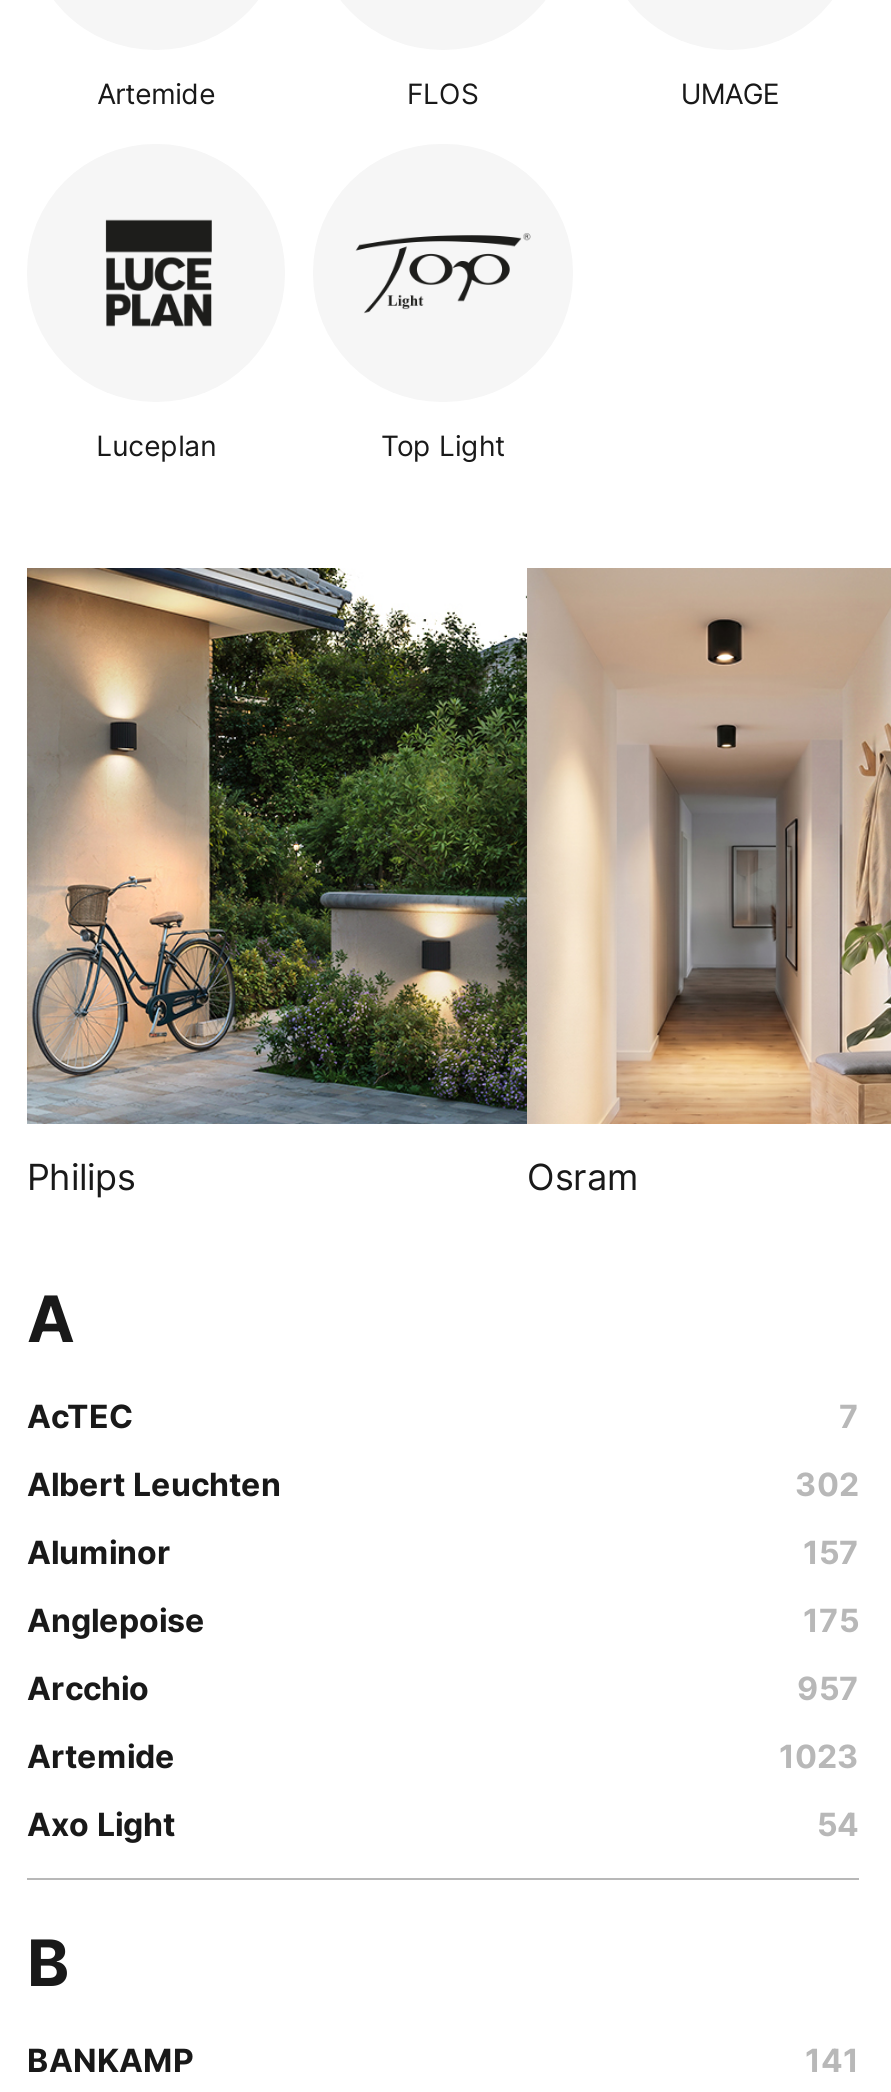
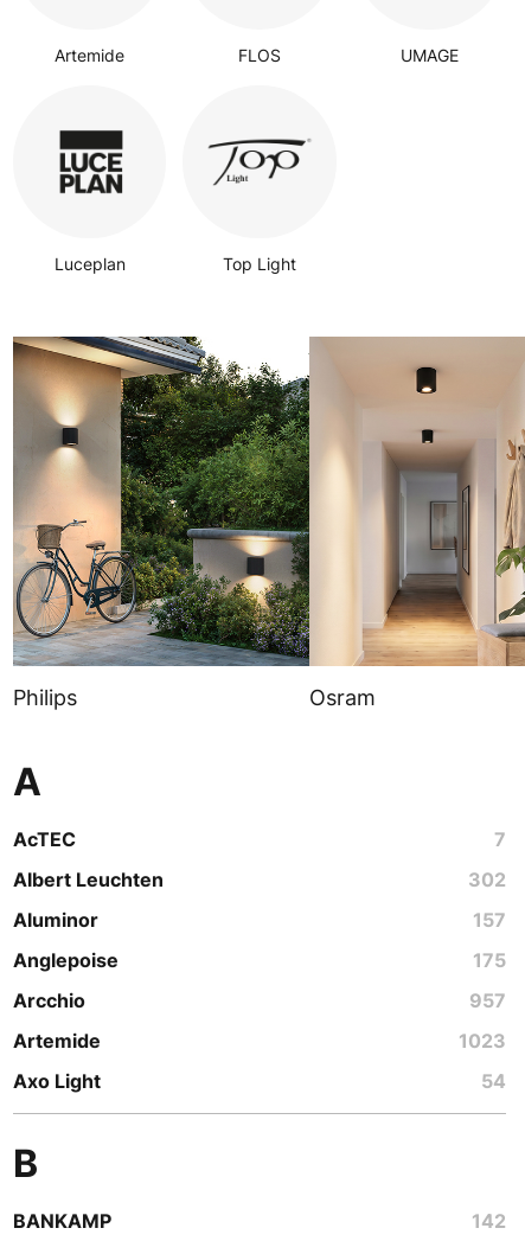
- 141
+ 142
